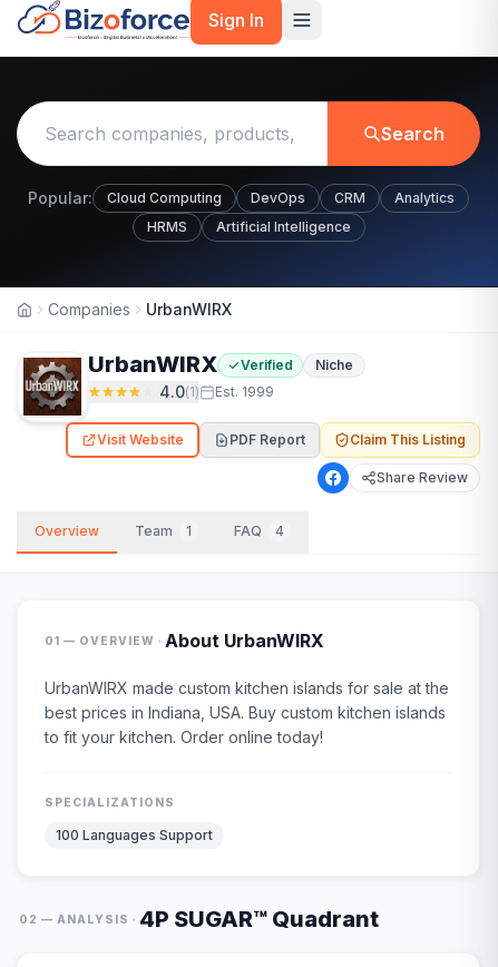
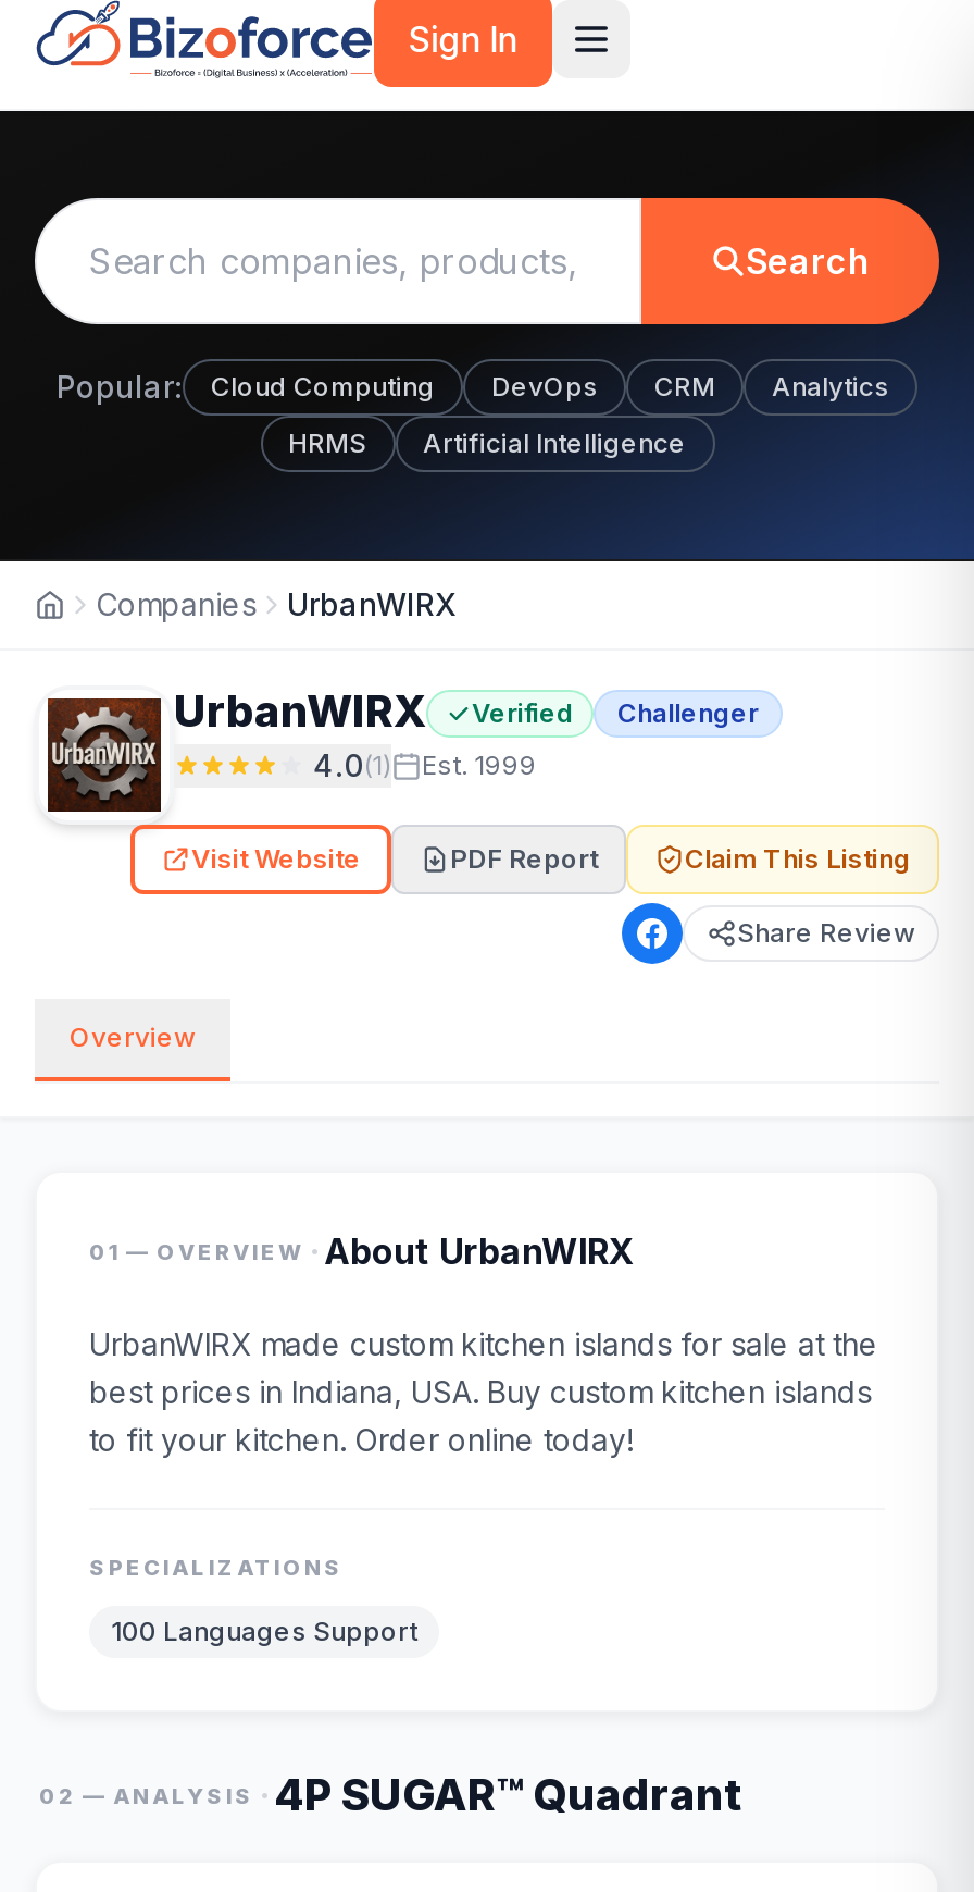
- Niche
+ Challenger

- Team
- 1
- FAQ
- 4
